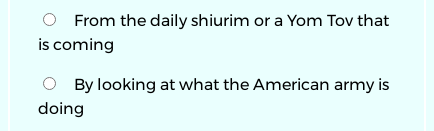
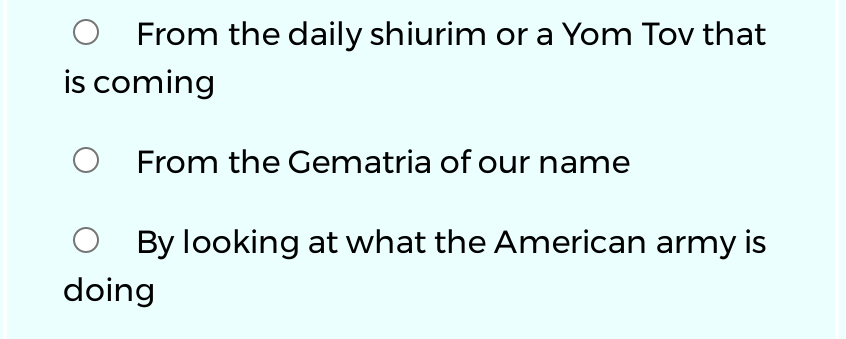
+ From the Gematria of our name
